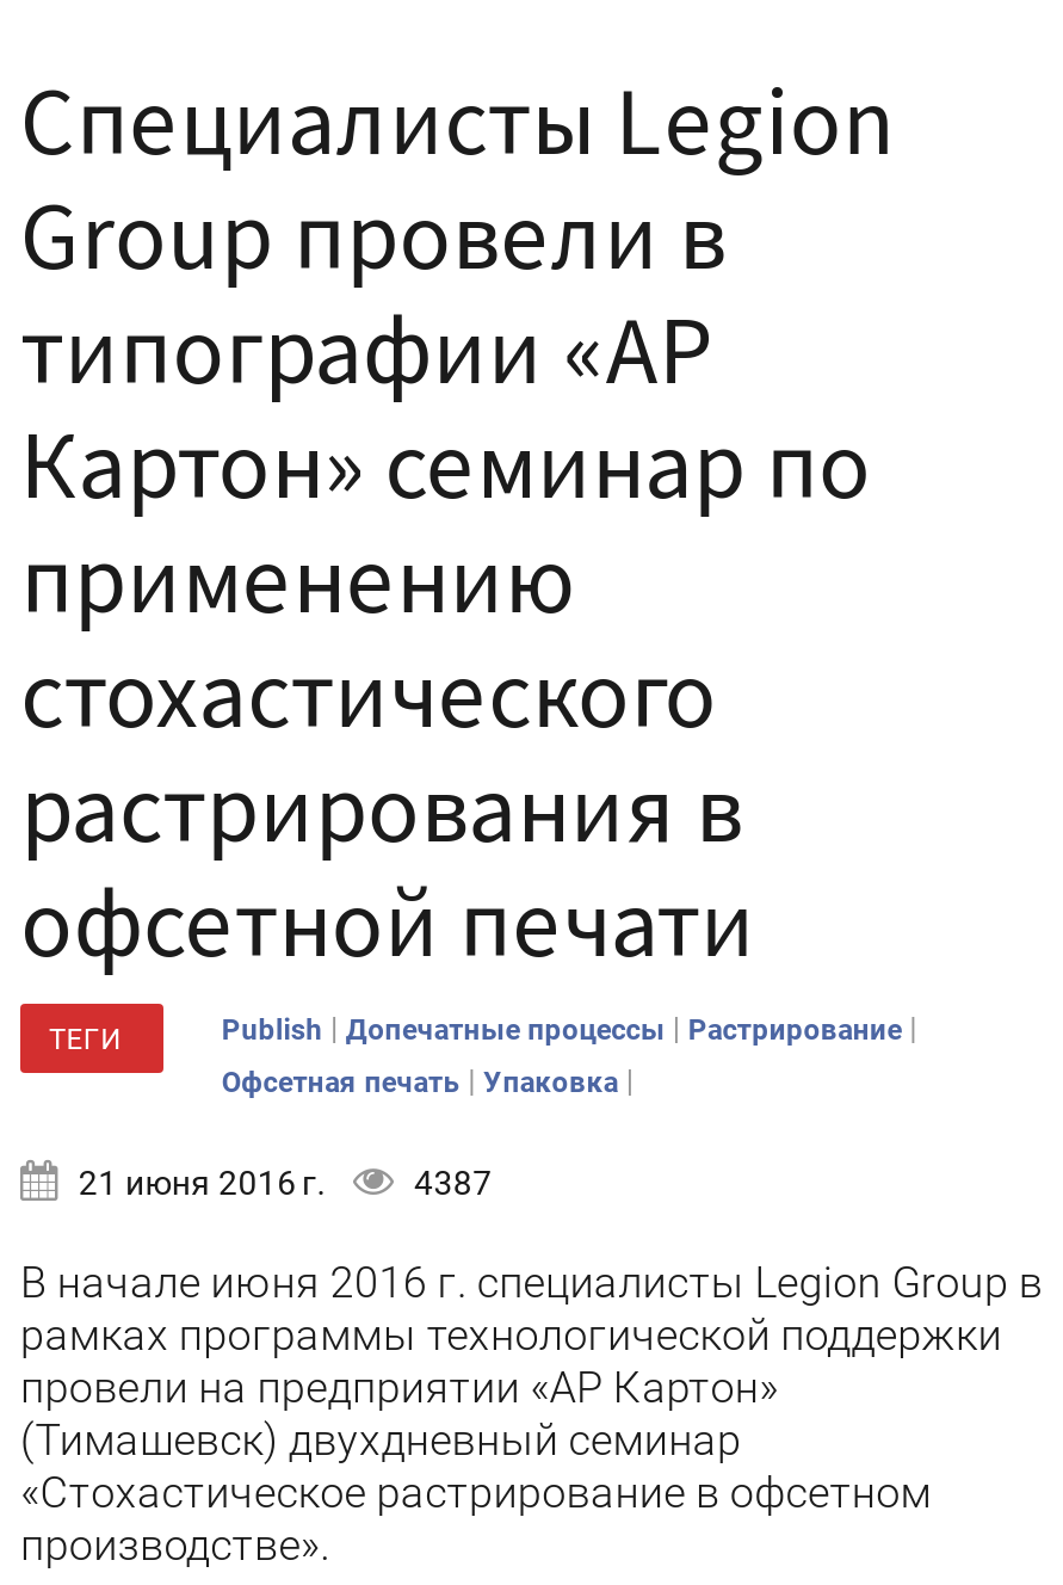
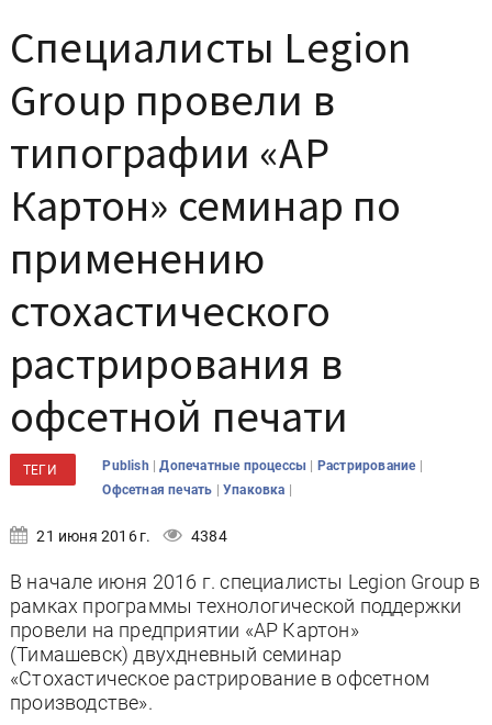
- 4387
+ 4384
